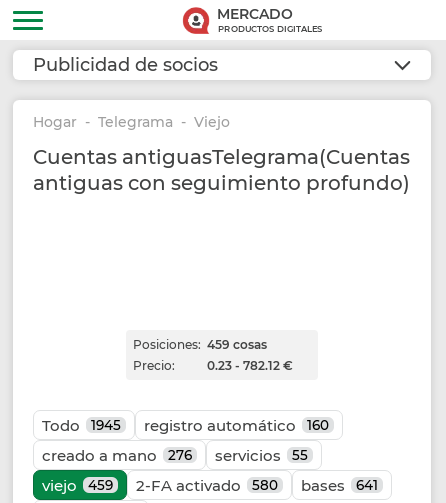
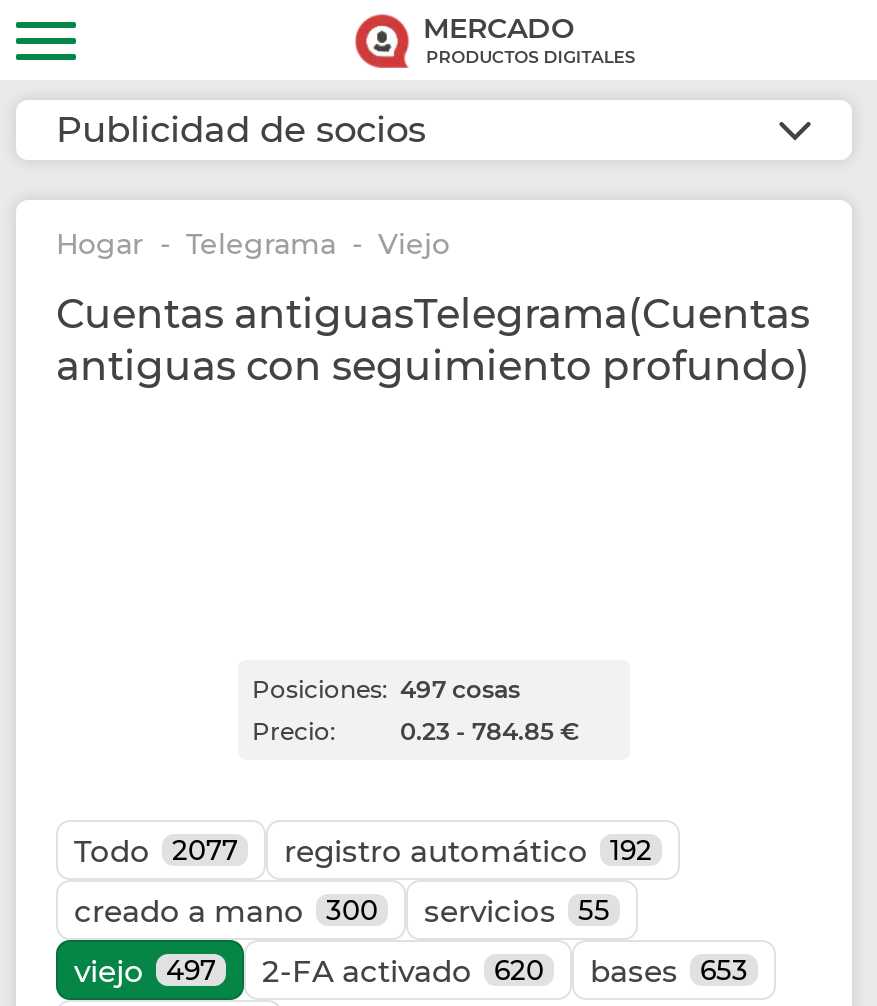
- Posiciones: 459 cosas
+ Posiciones: 497 cosas

- 0.23 - 782.12 €
+ 0.23 - 784.85 €

- 1945
+ 2077

- 160
+ 192

- creado a mano 276 servicios 55
+ creado a mano 300 servicios 55

- 459
+ 497

- 580
+ 620

- 641
+ 653
